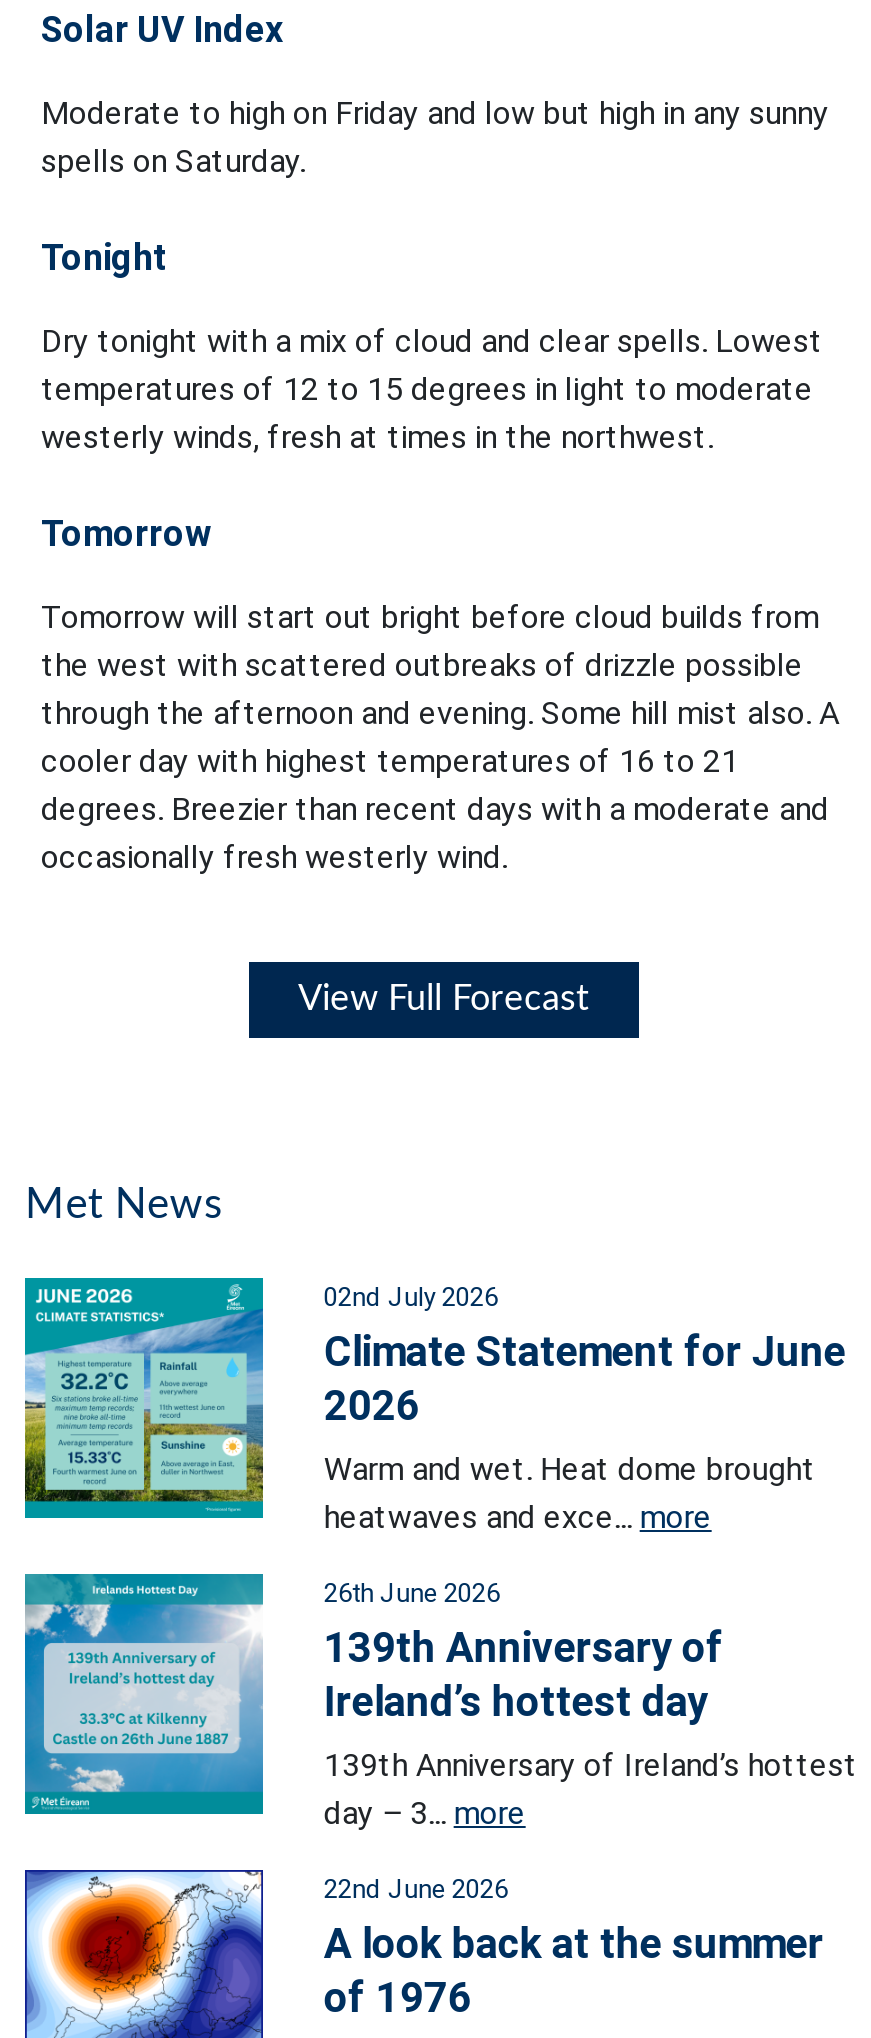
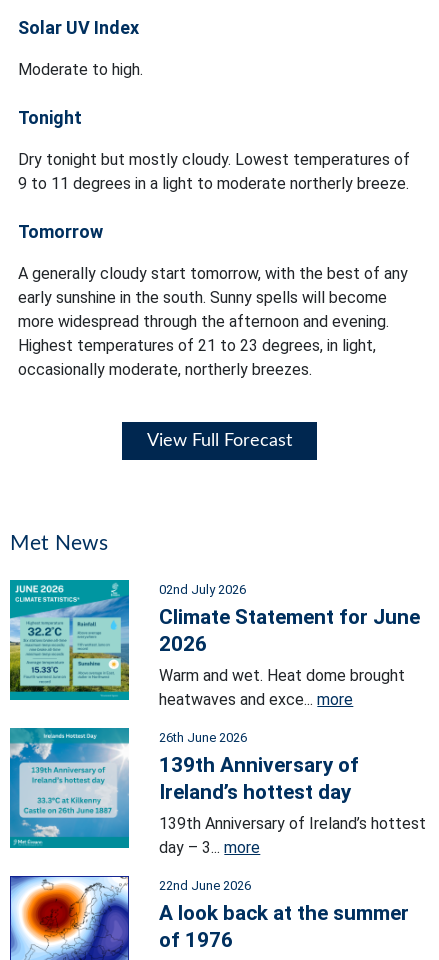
- Moderate to high on Friday and low but high in any sunny
- spells on Saturday.
+ Moderate to high.

- Dry tonight with a mix of cloud and clear spells. Lowest
- temperatures of 12 to 15 degrees in light to moderate
- westerly winds, fresh at times in the northwest.
+ Dry tonight but mostly cloudy. Lowest temperatures of
+ 9 to 11 degrees in a light to moderate northerly breeze.

- Tomorrow will start out bright before cloud builds from
- the west with scattered outbreaks of drizzle possible
- through the afternoon and evening. Some hill mist also. A
- cooler day with highest temperatures of 16 to 21
- degrees. Breezier than recent days with a moderate and
- occasionally fresh westerly wind.
+ A generally cloudy start tomorrow, with the best of any
+ early sunshine in the south. Sunny spells will become
+ more widespread through the afternoon and evening.
+ Highest temperatures of 21 to 23 degrees, in light,
+ occasionally moderate, northerly breezes.
